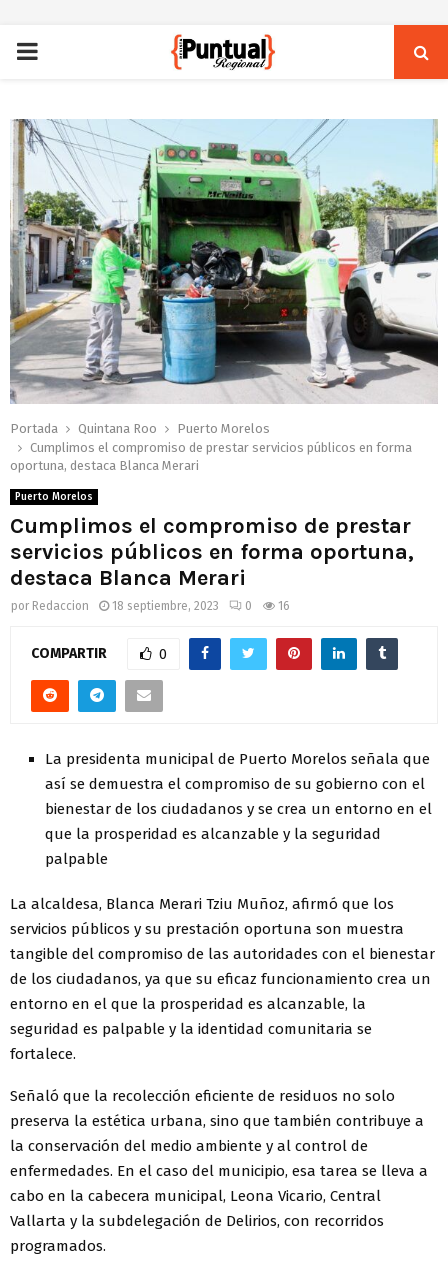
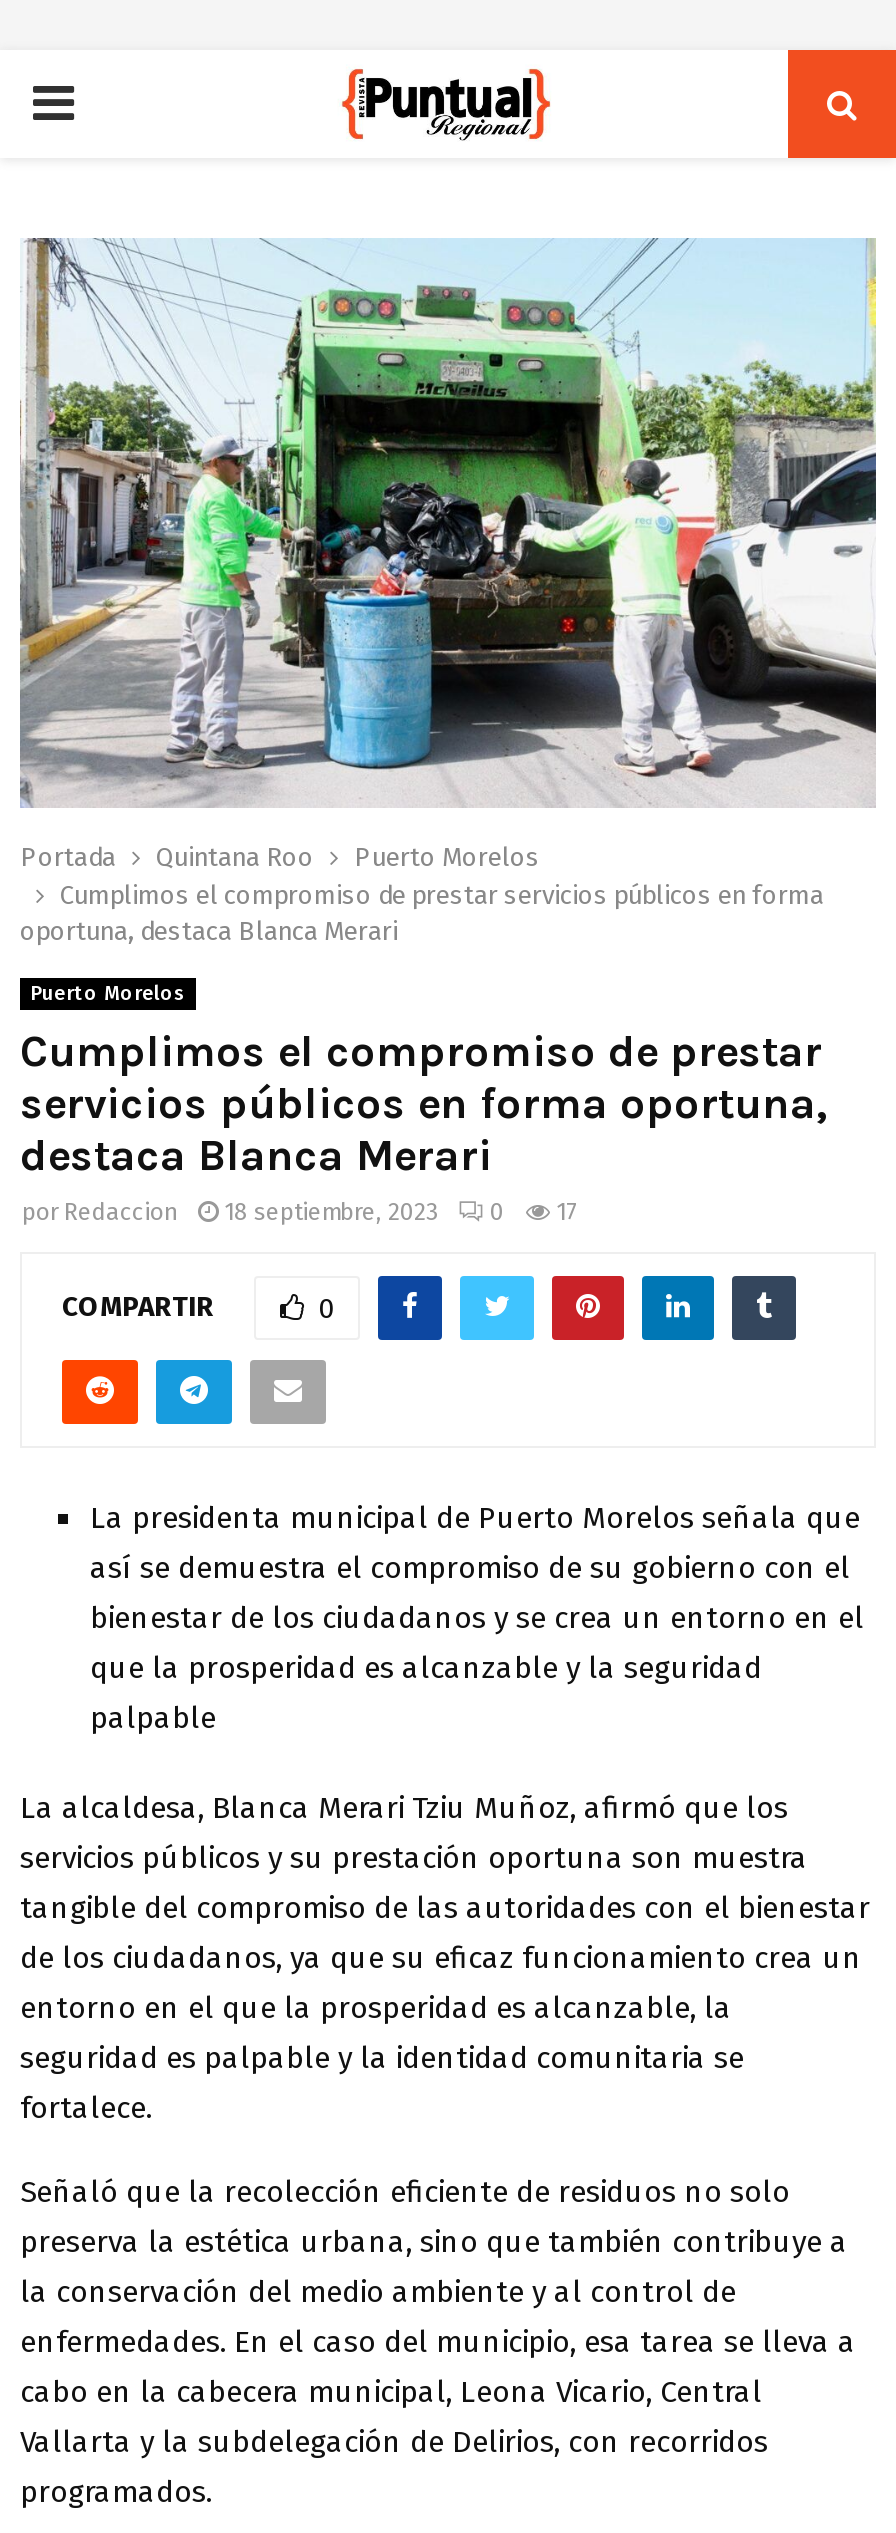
- por Redaccion 18 septiembre, 2023 0 16
+ por Redaccion 18 septiembre, 2023 0 17
